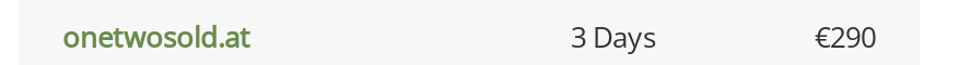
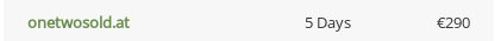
- 3 Days
+ 5 Days
